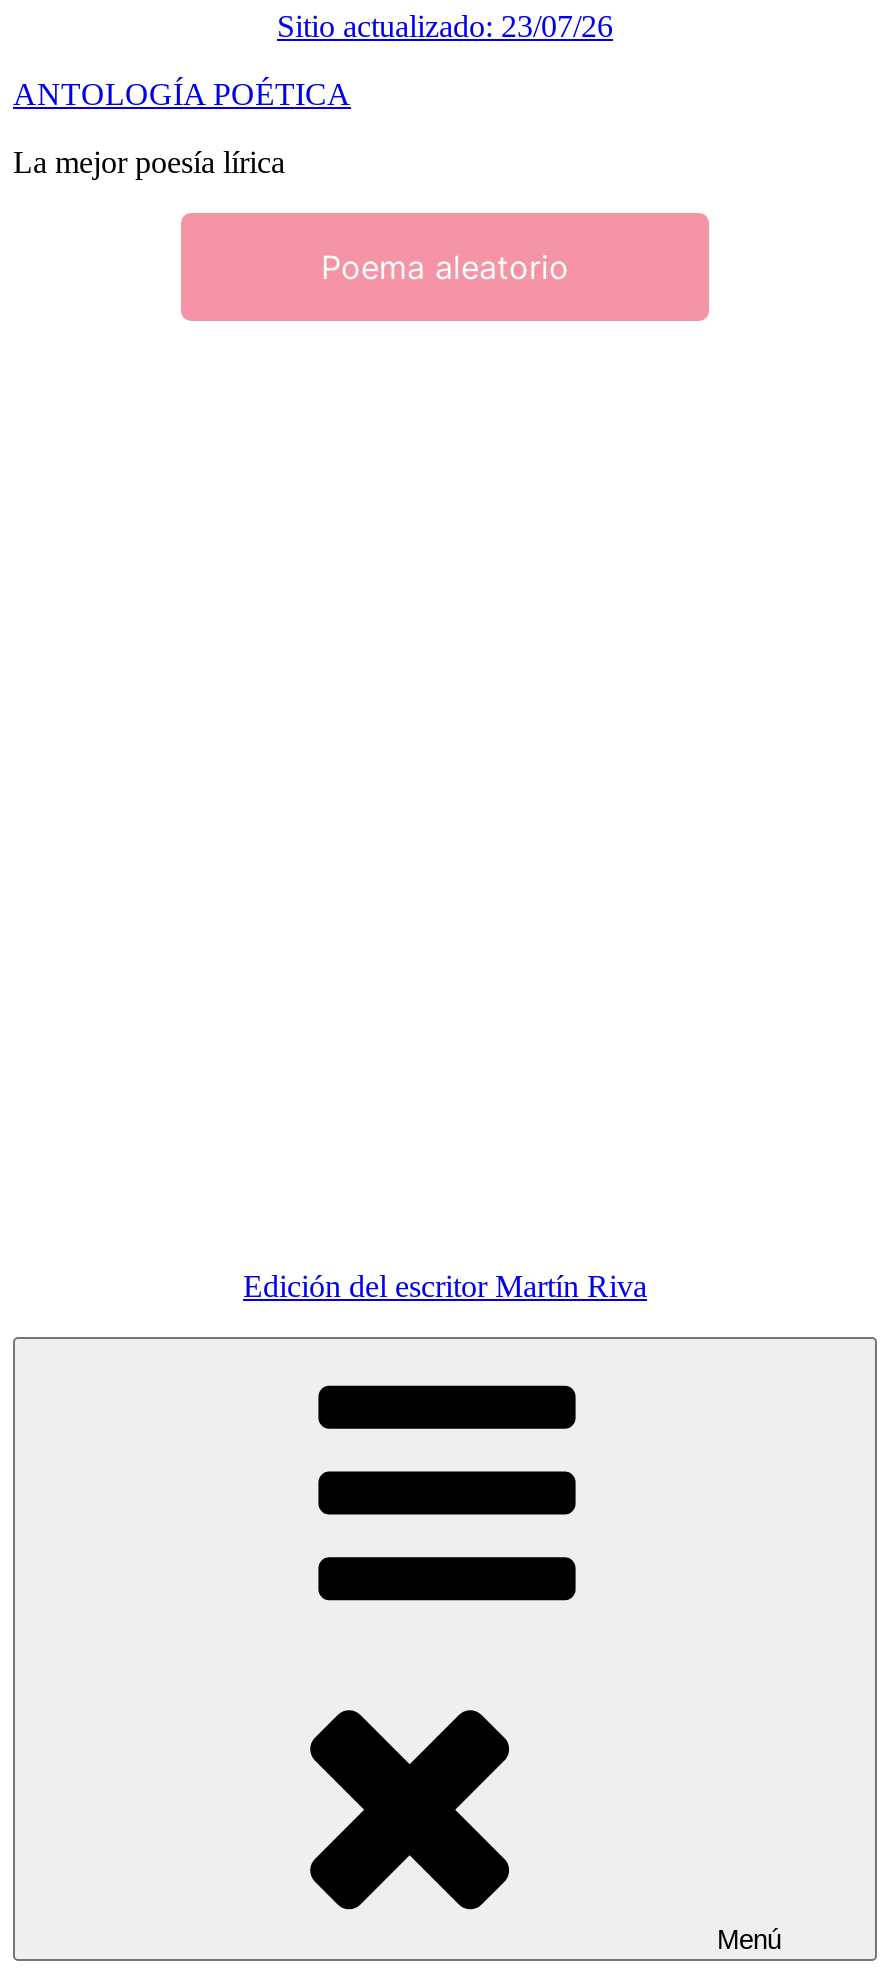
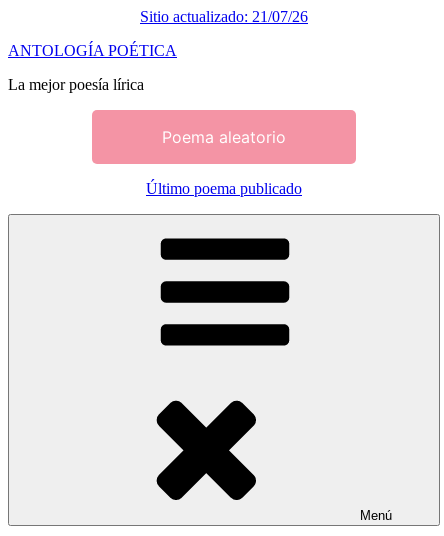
- Sitio actualizado: 23/07/26
+ Sitio actualizado: 21/07/26

- Edición del escritor Martín Riva
+ Último poema publicado
